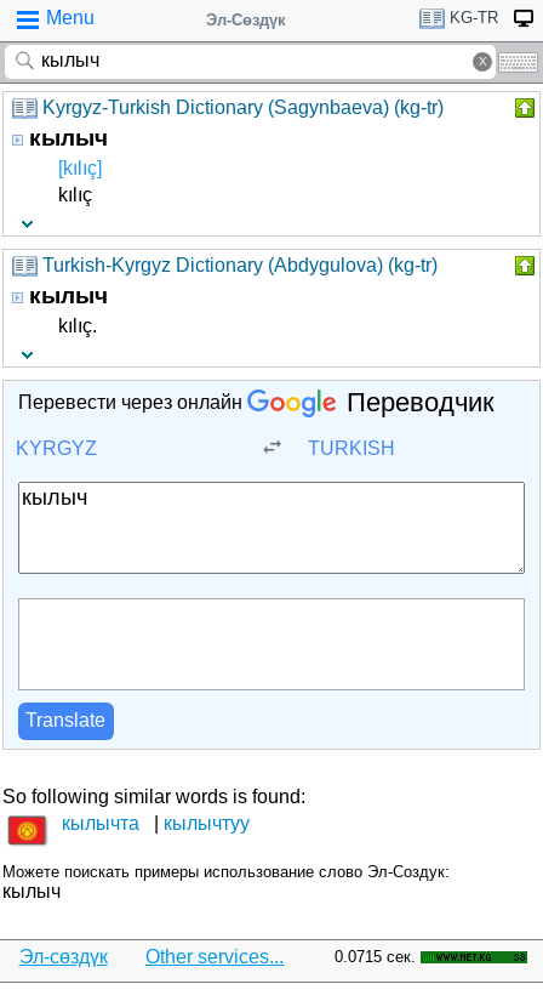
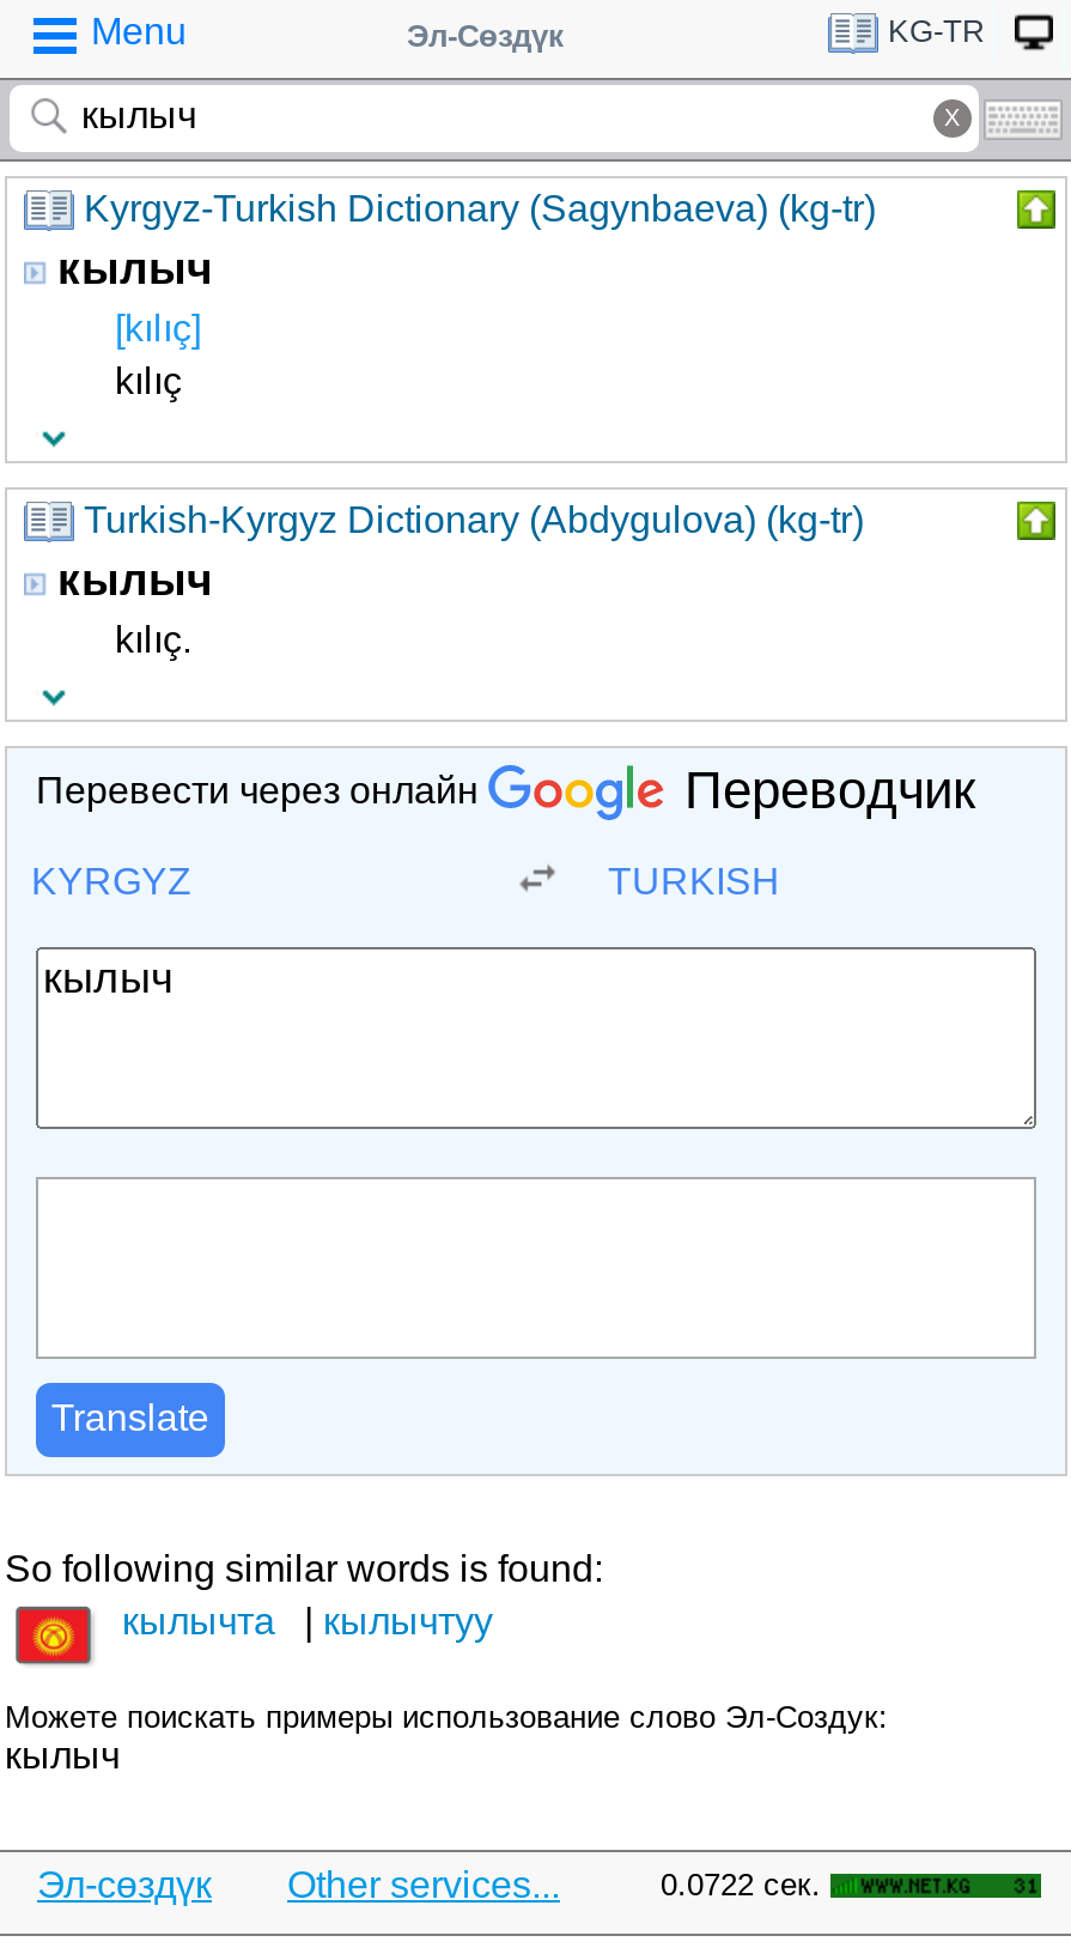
- 0.0715 сек.
+ 0.0722 сек.
